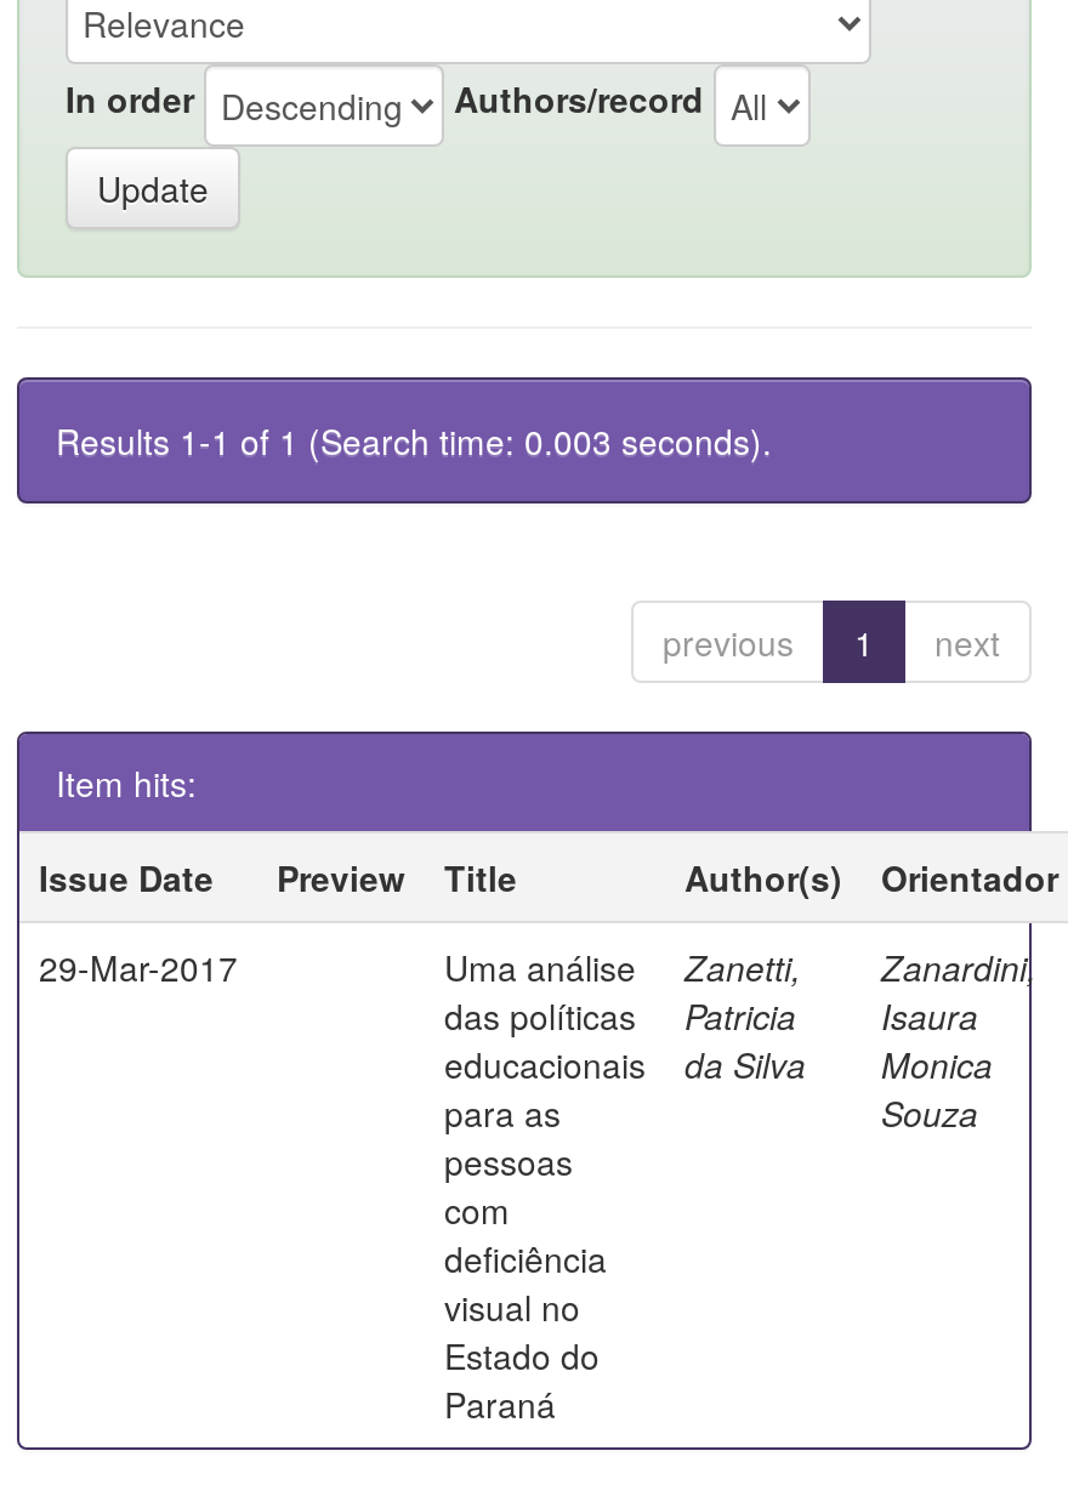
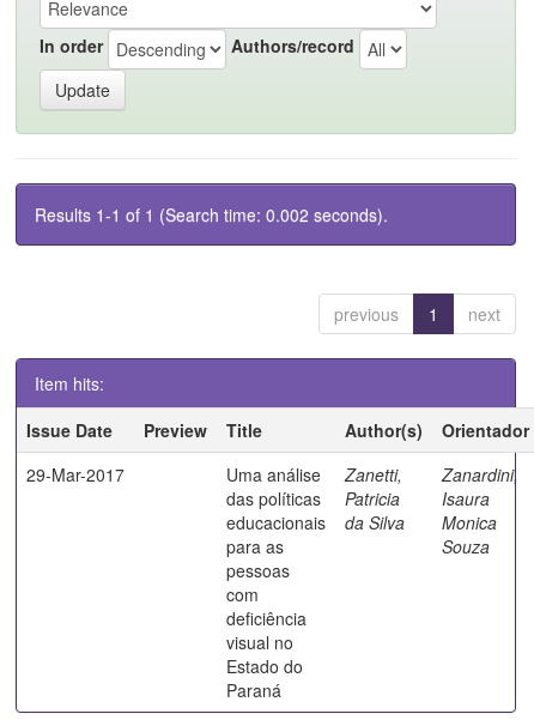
- Results 1-1 of 1 (Search time: 0.003 seconds).
+ Results 1-1 of 1 (Search time: 0.002 seconds).
